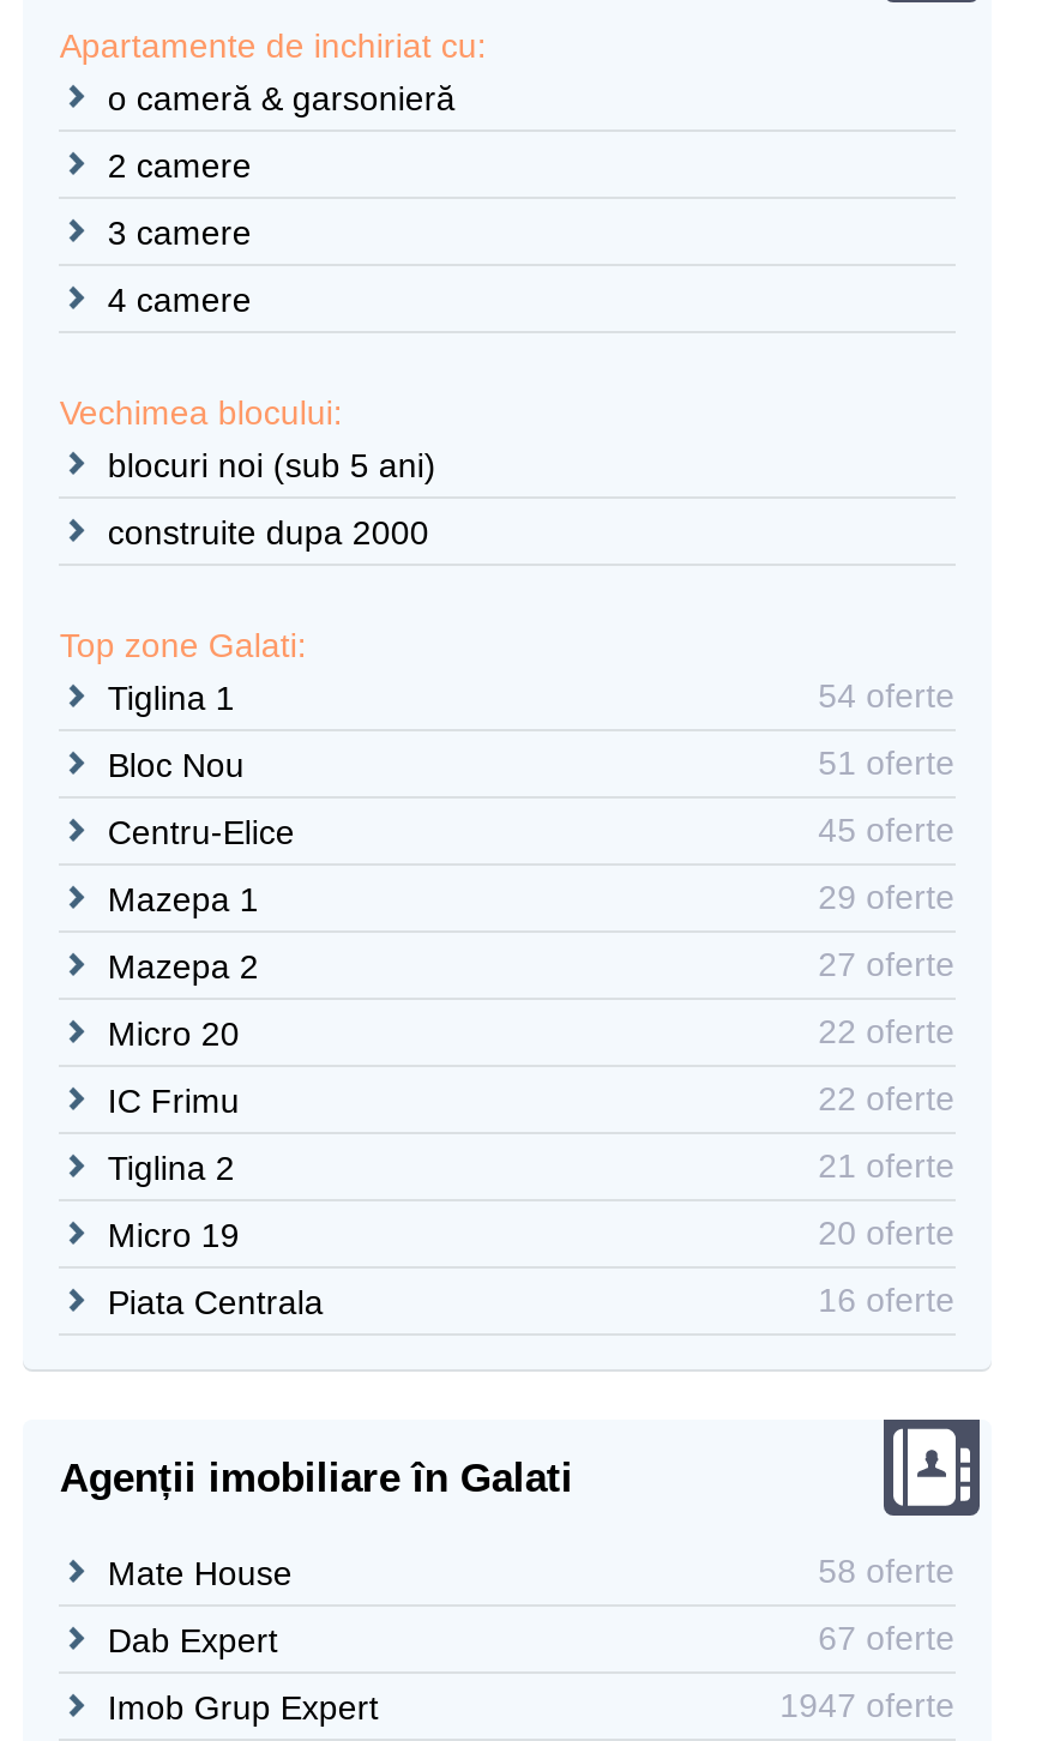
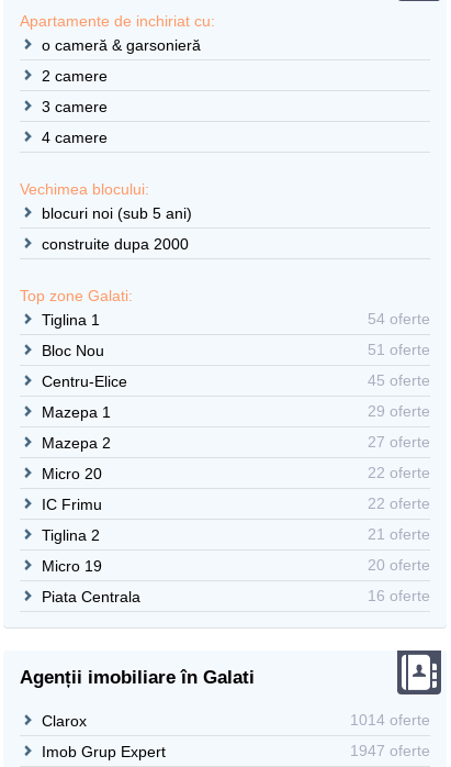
- 58 oferte
- Mate House
- 67 oferte
- Dab Expert
+ 1014 oferte
+ Clarox
